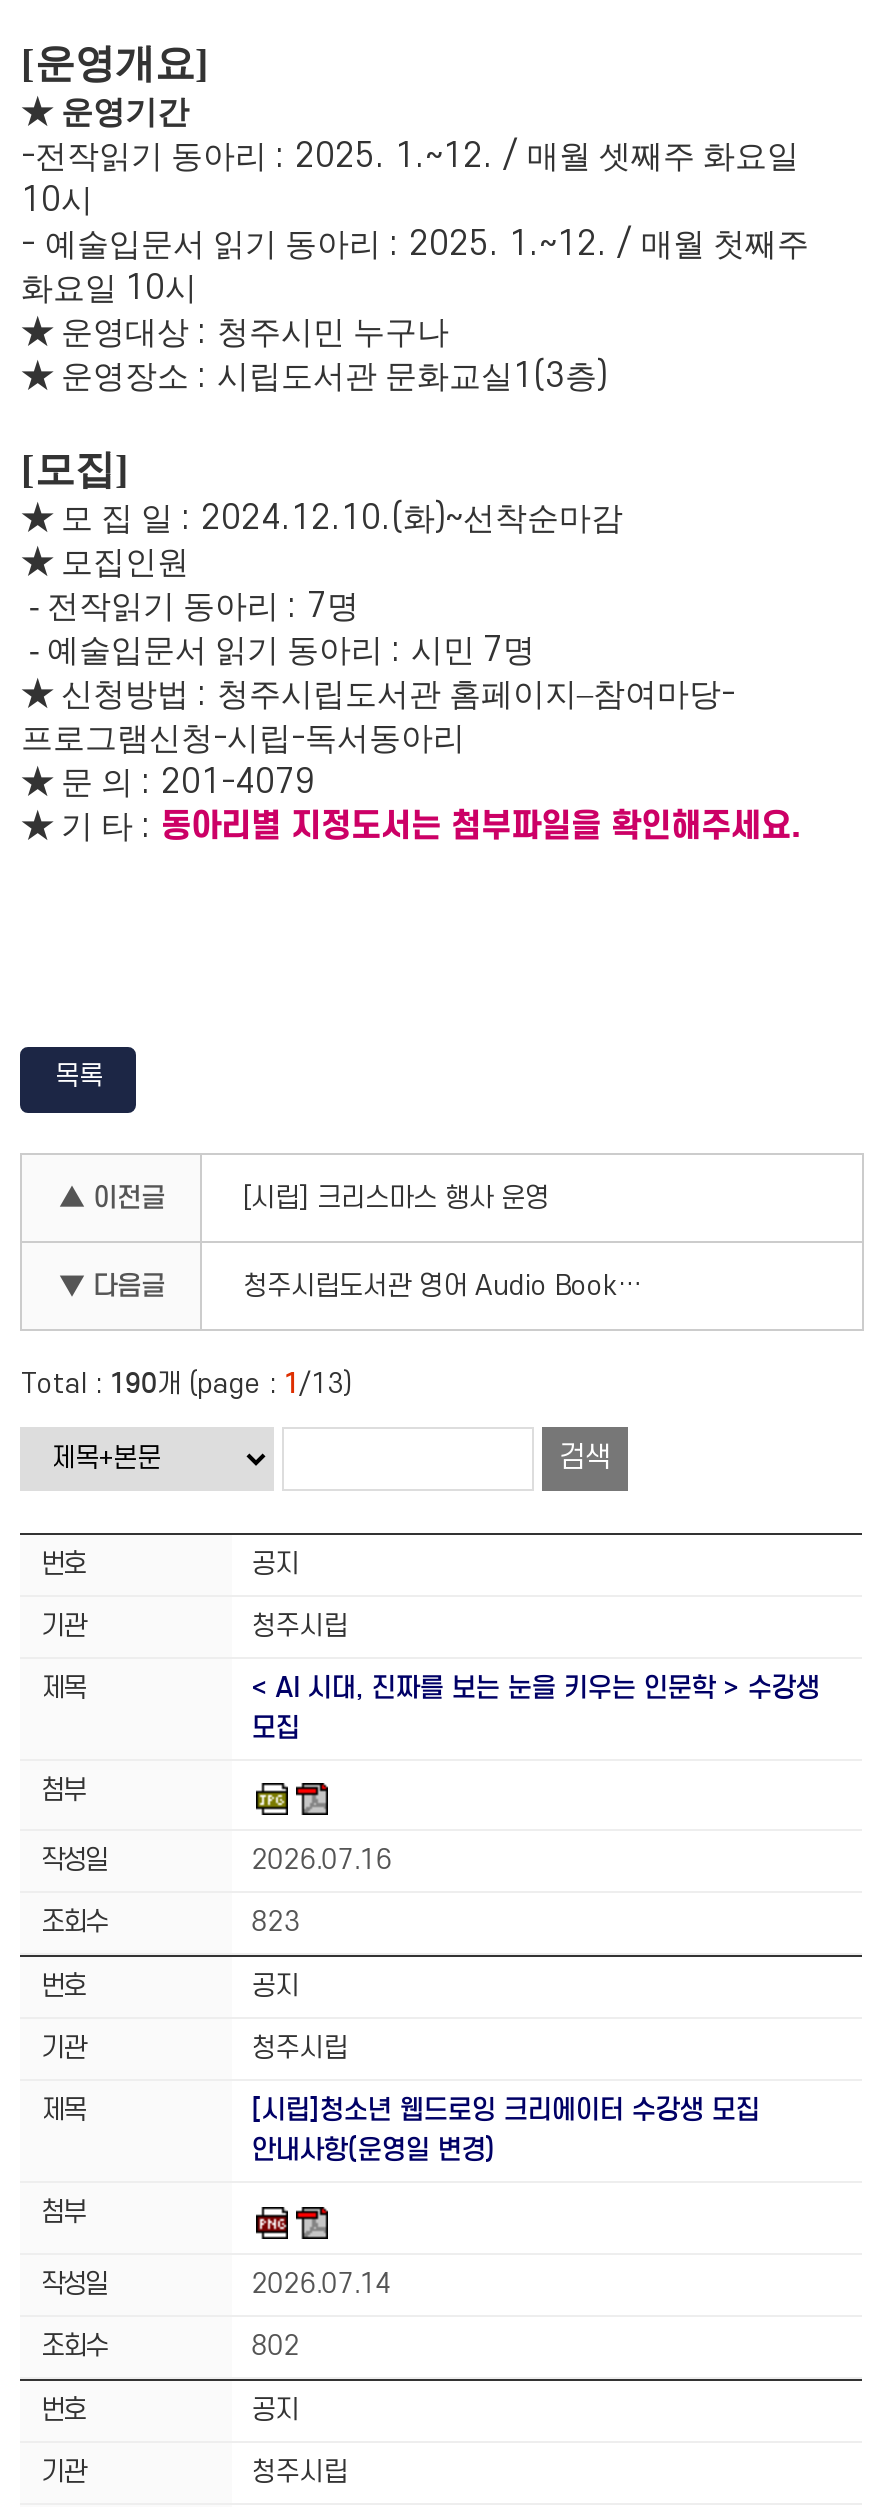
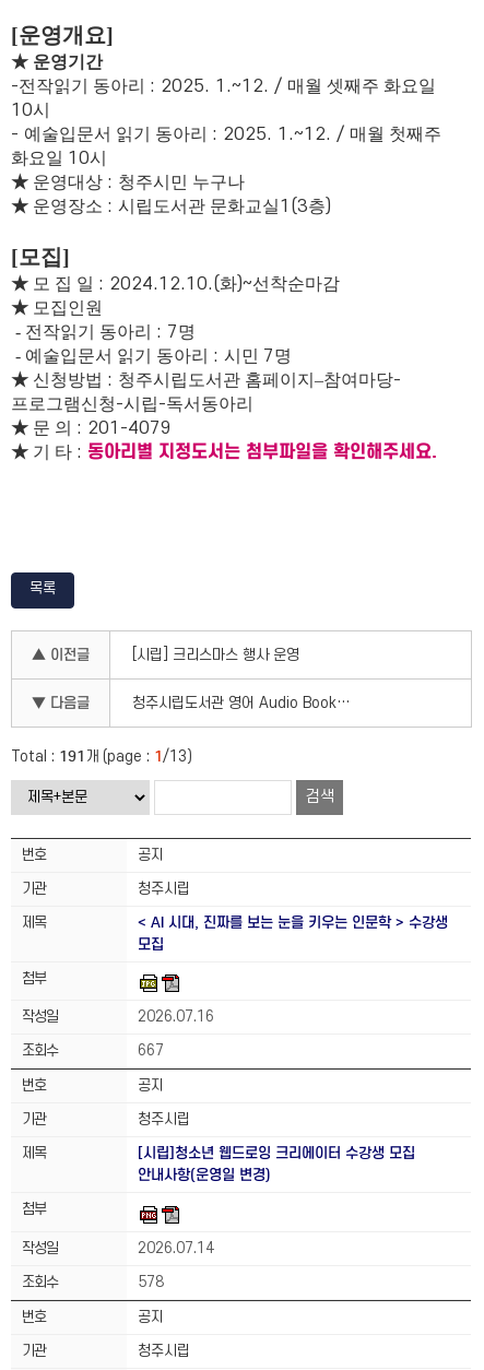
- Total : 190개 (page : 1 /13)
+ Total : 191개 (page : 1 /13)

- 823
+ 667

- 802
+ 578
